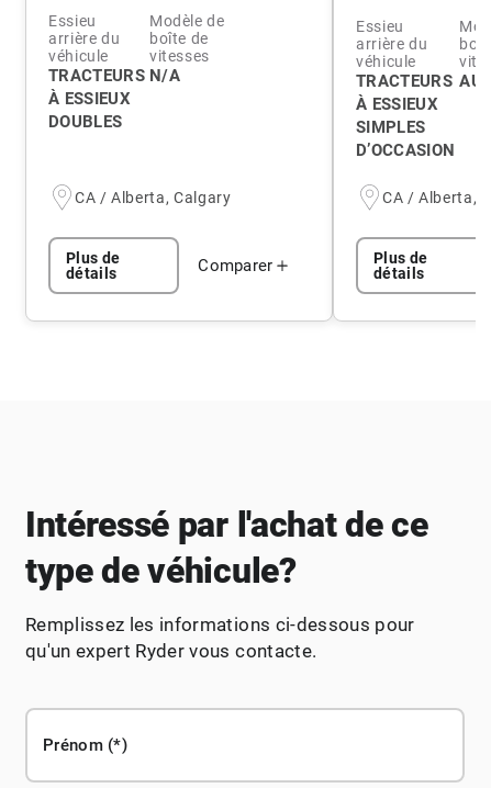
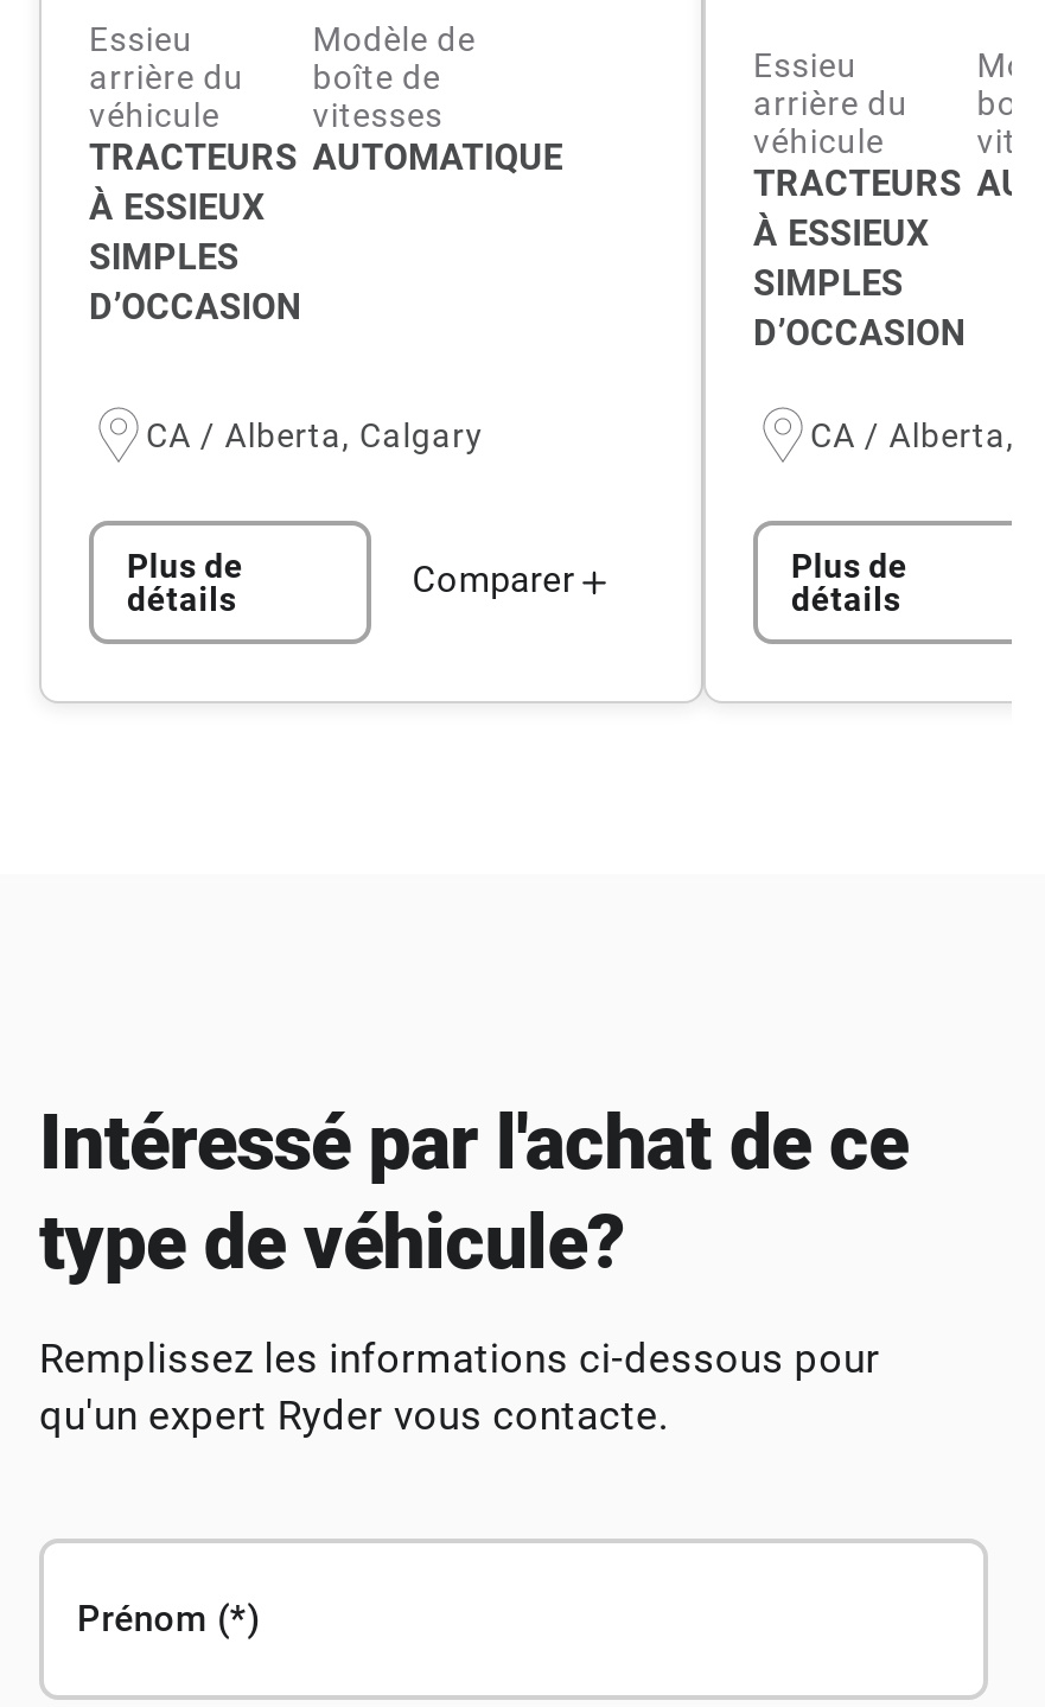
- N/A
+ AUTOMATIQUE

- DOUBLES
+ SIMPLES
+ D’OCCASION
